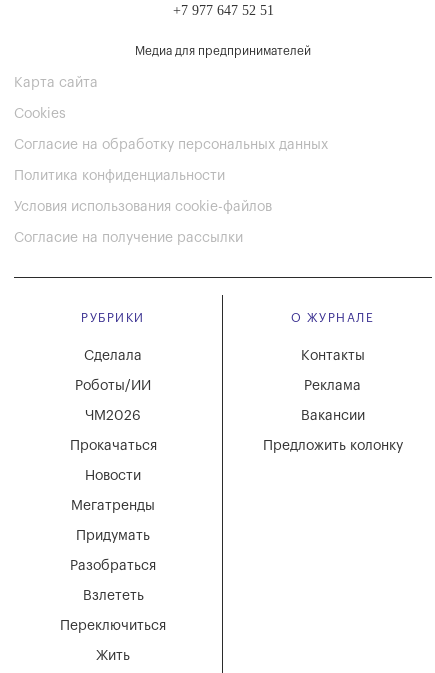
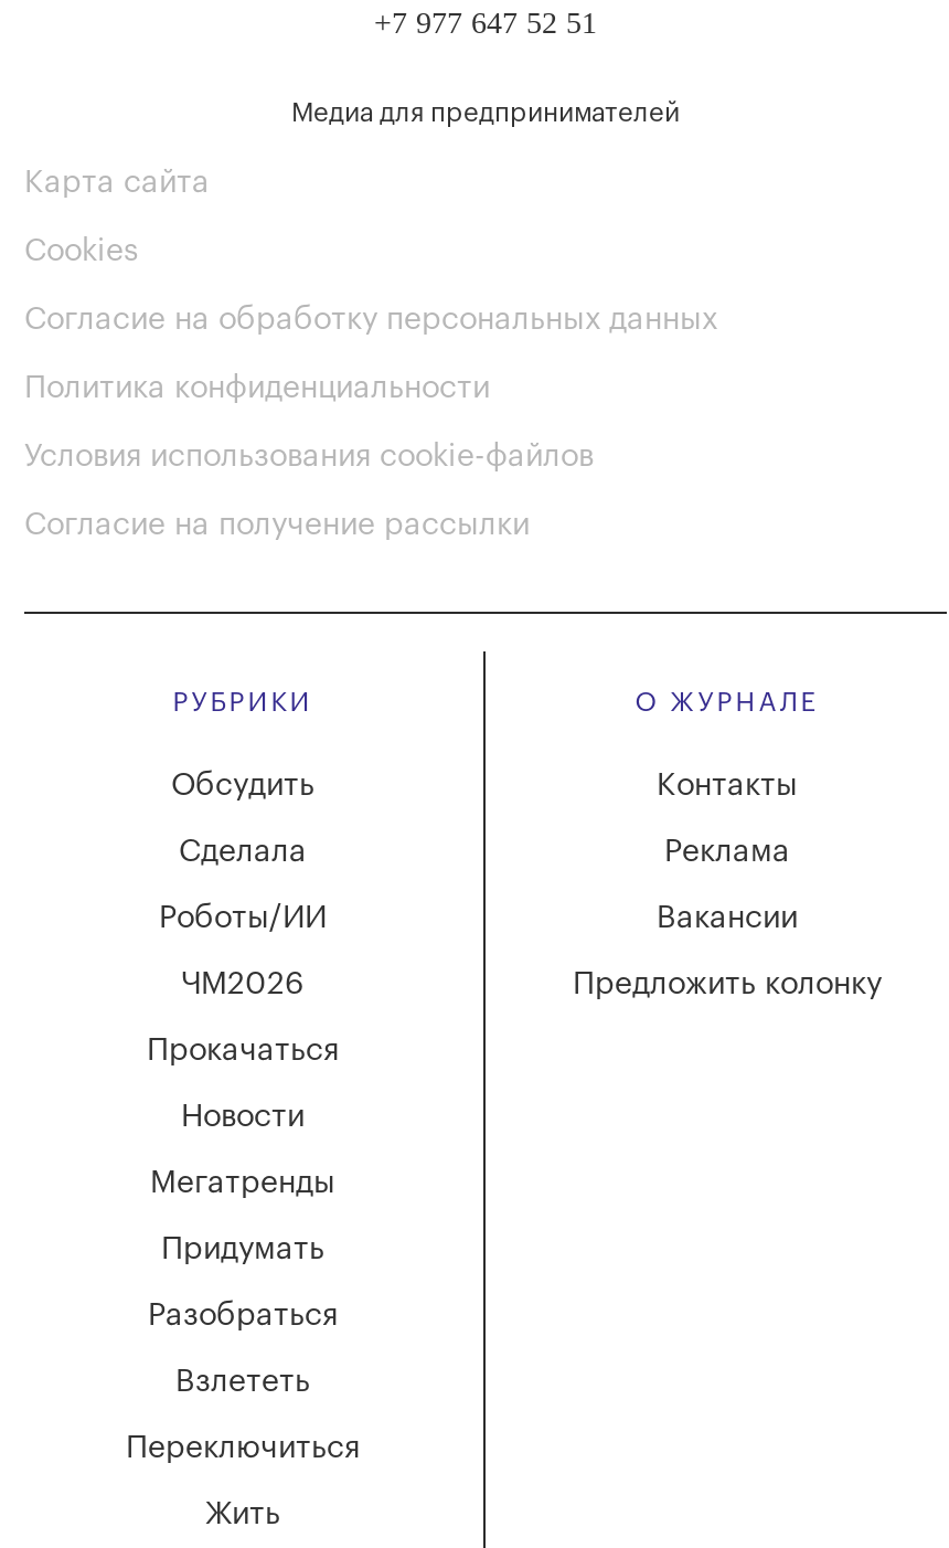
+ Обсудить
